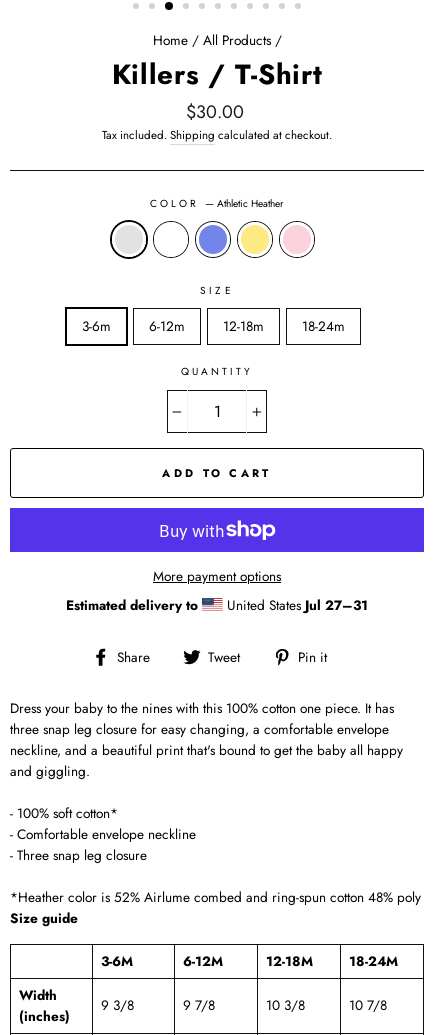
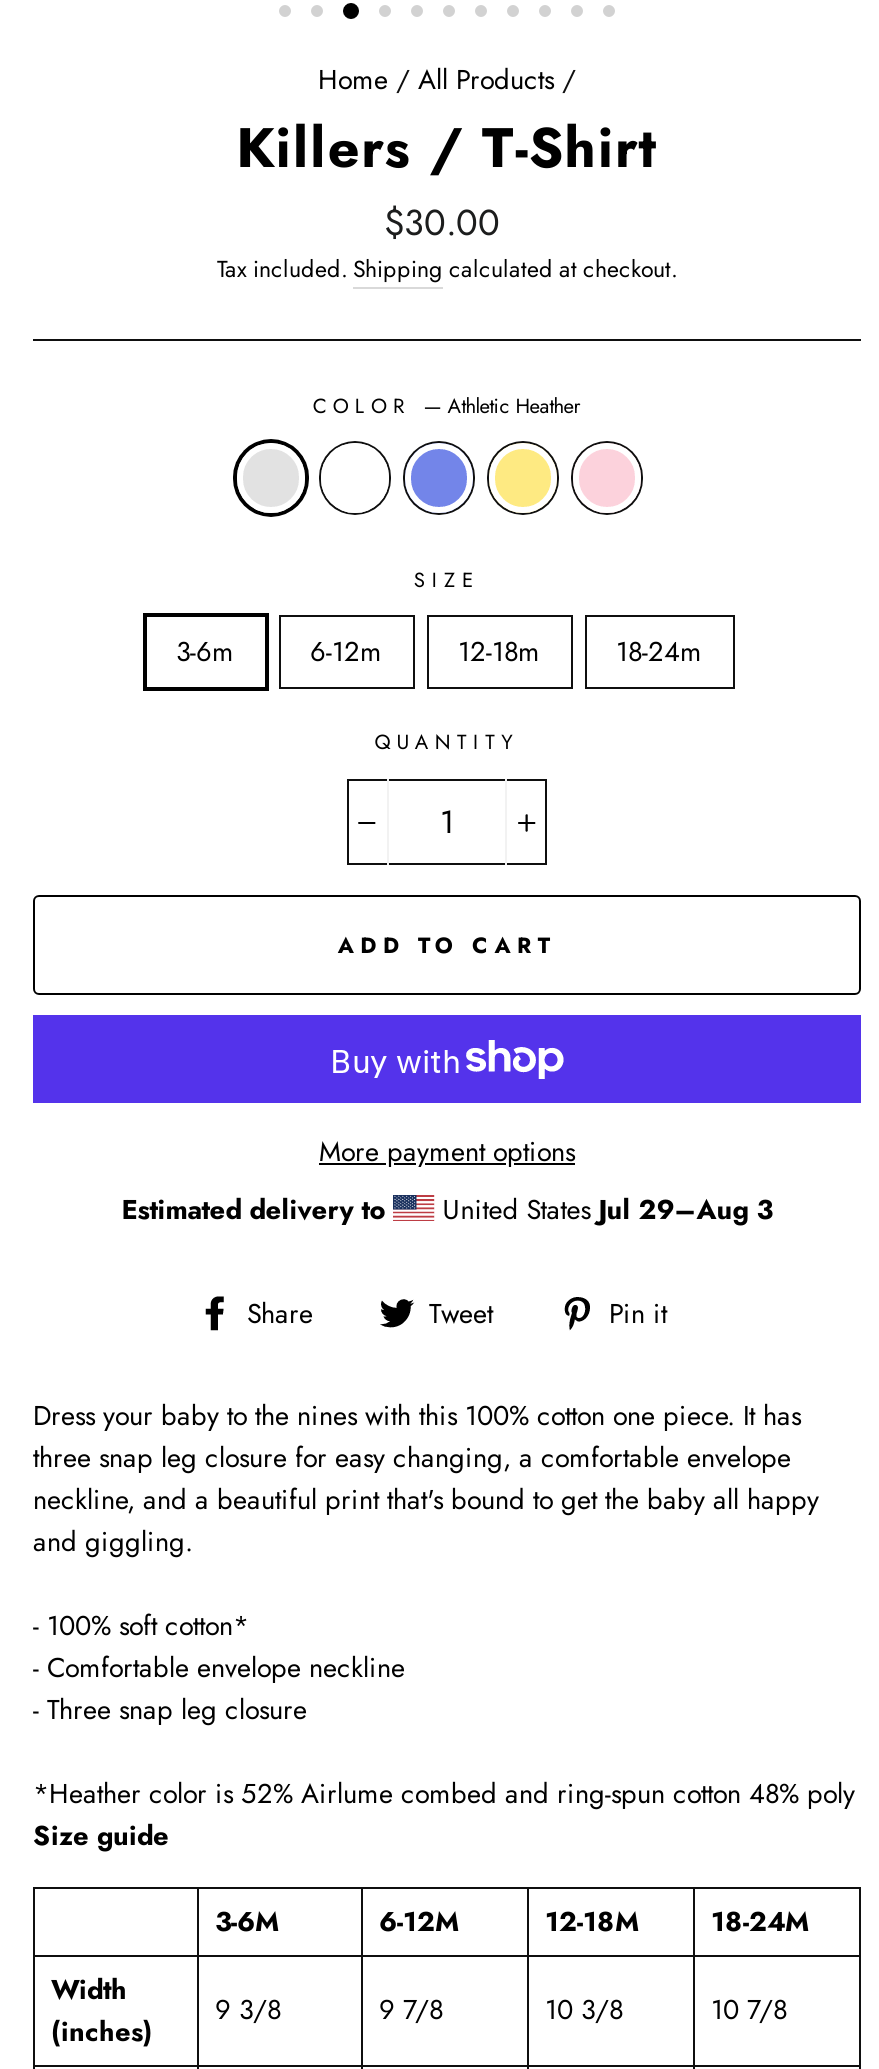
- United States Jul 27–31
+ United States Jul 29–Aug 3
